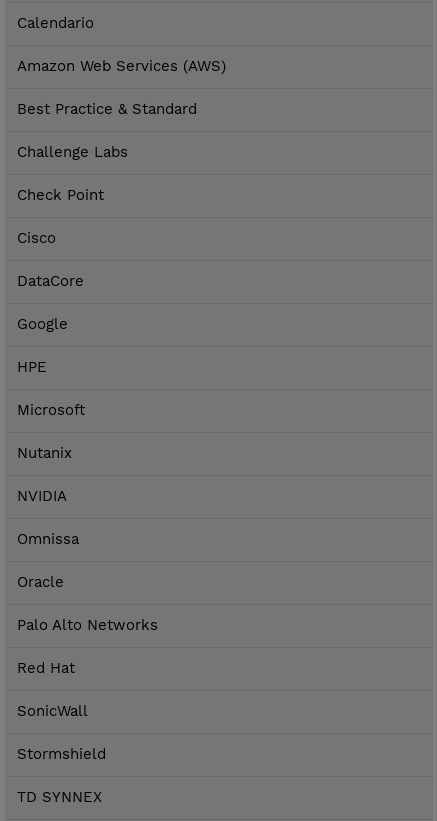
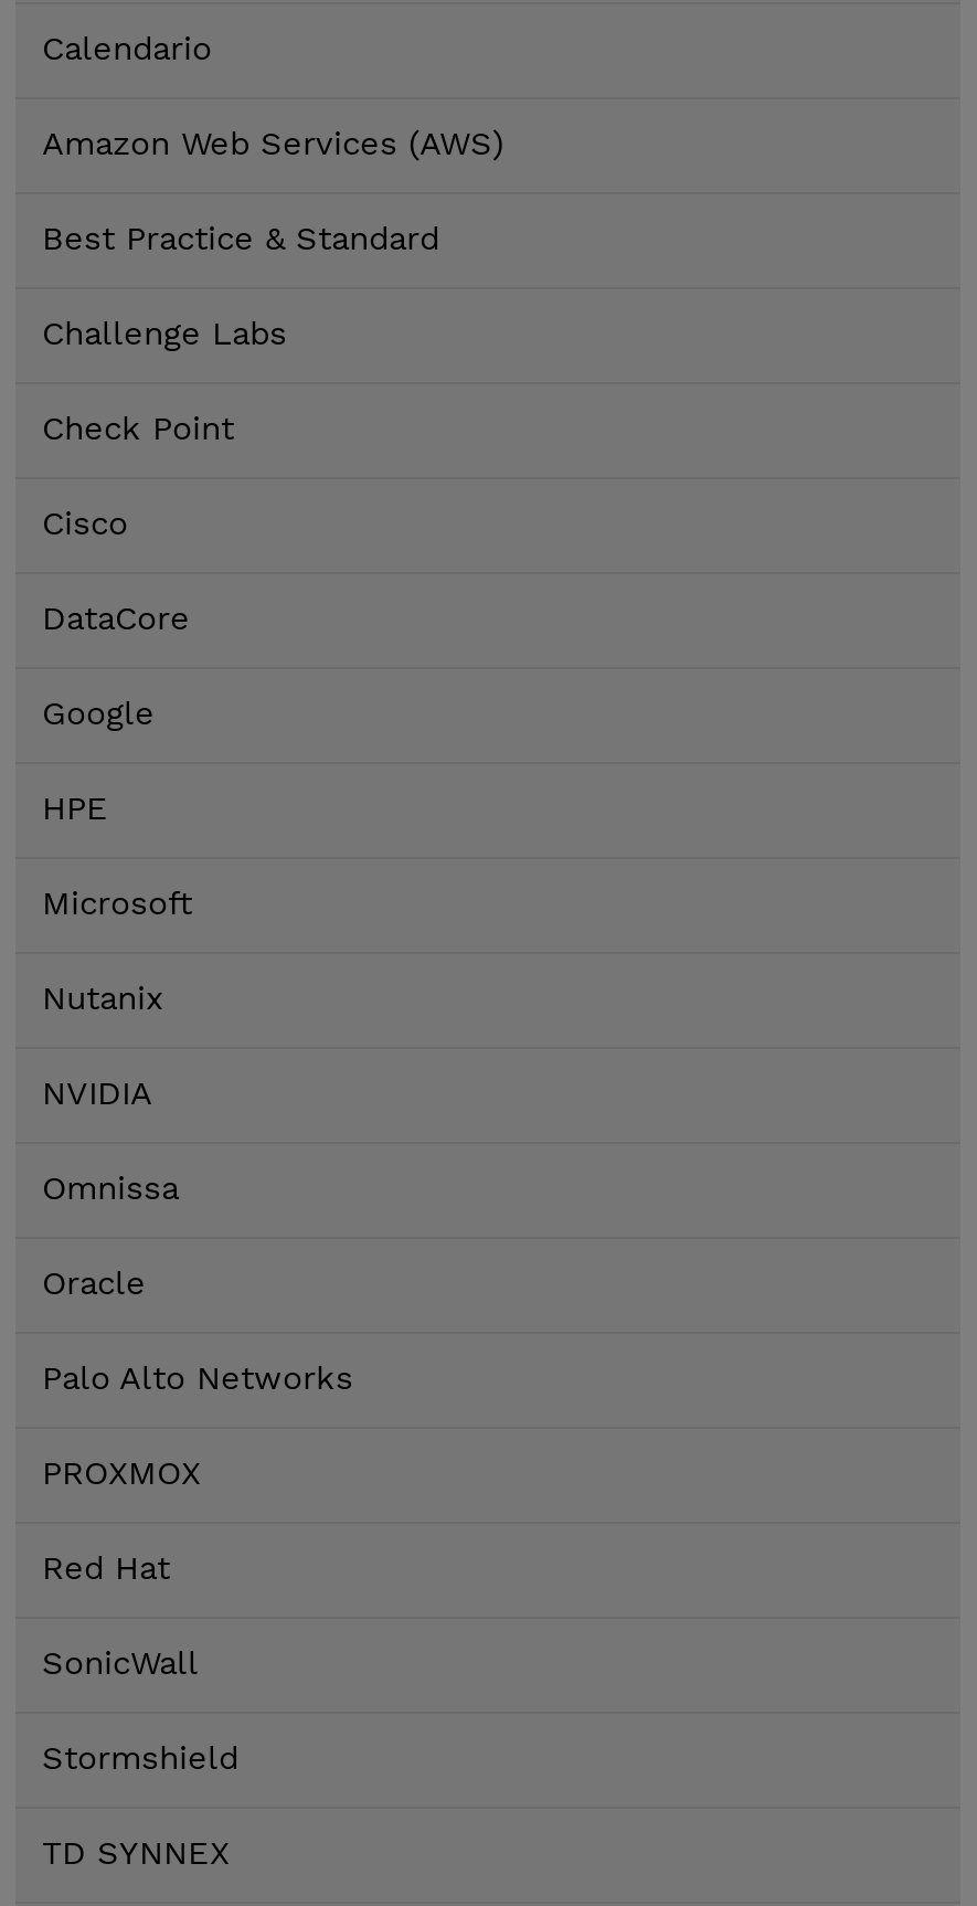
+ PROXMOX
